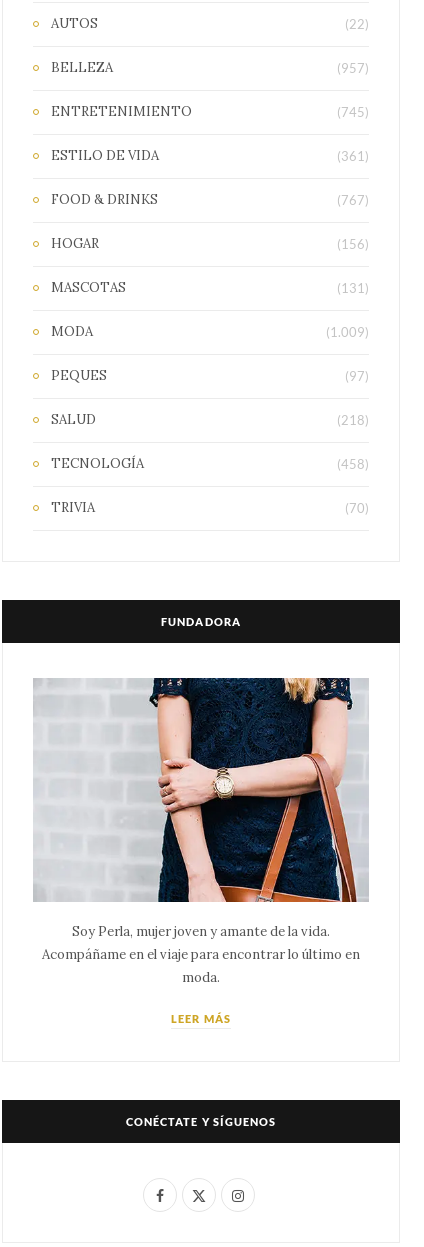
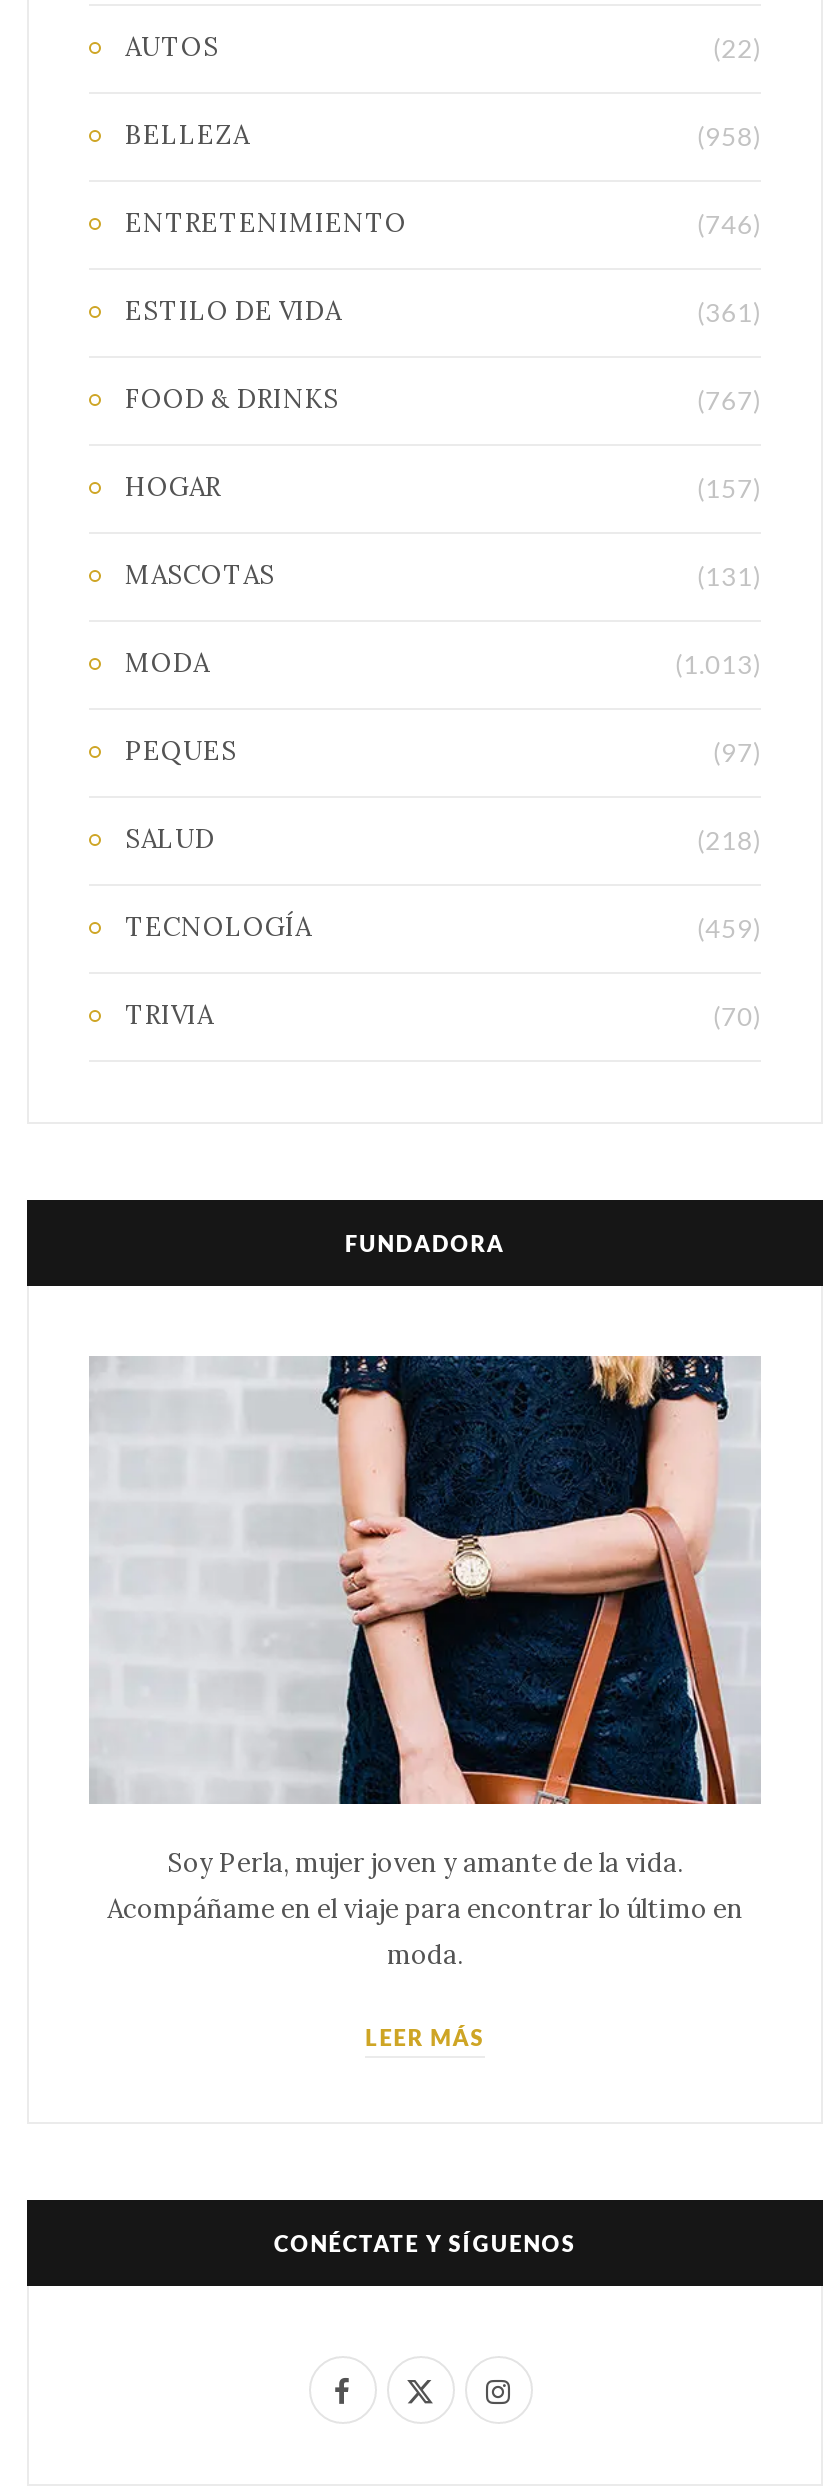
- (957)
+ (958)

- (745)
+ (746)

- (156)
+ (157)

- (1.009)
+ (1.013)

- (458)
+ (459)
